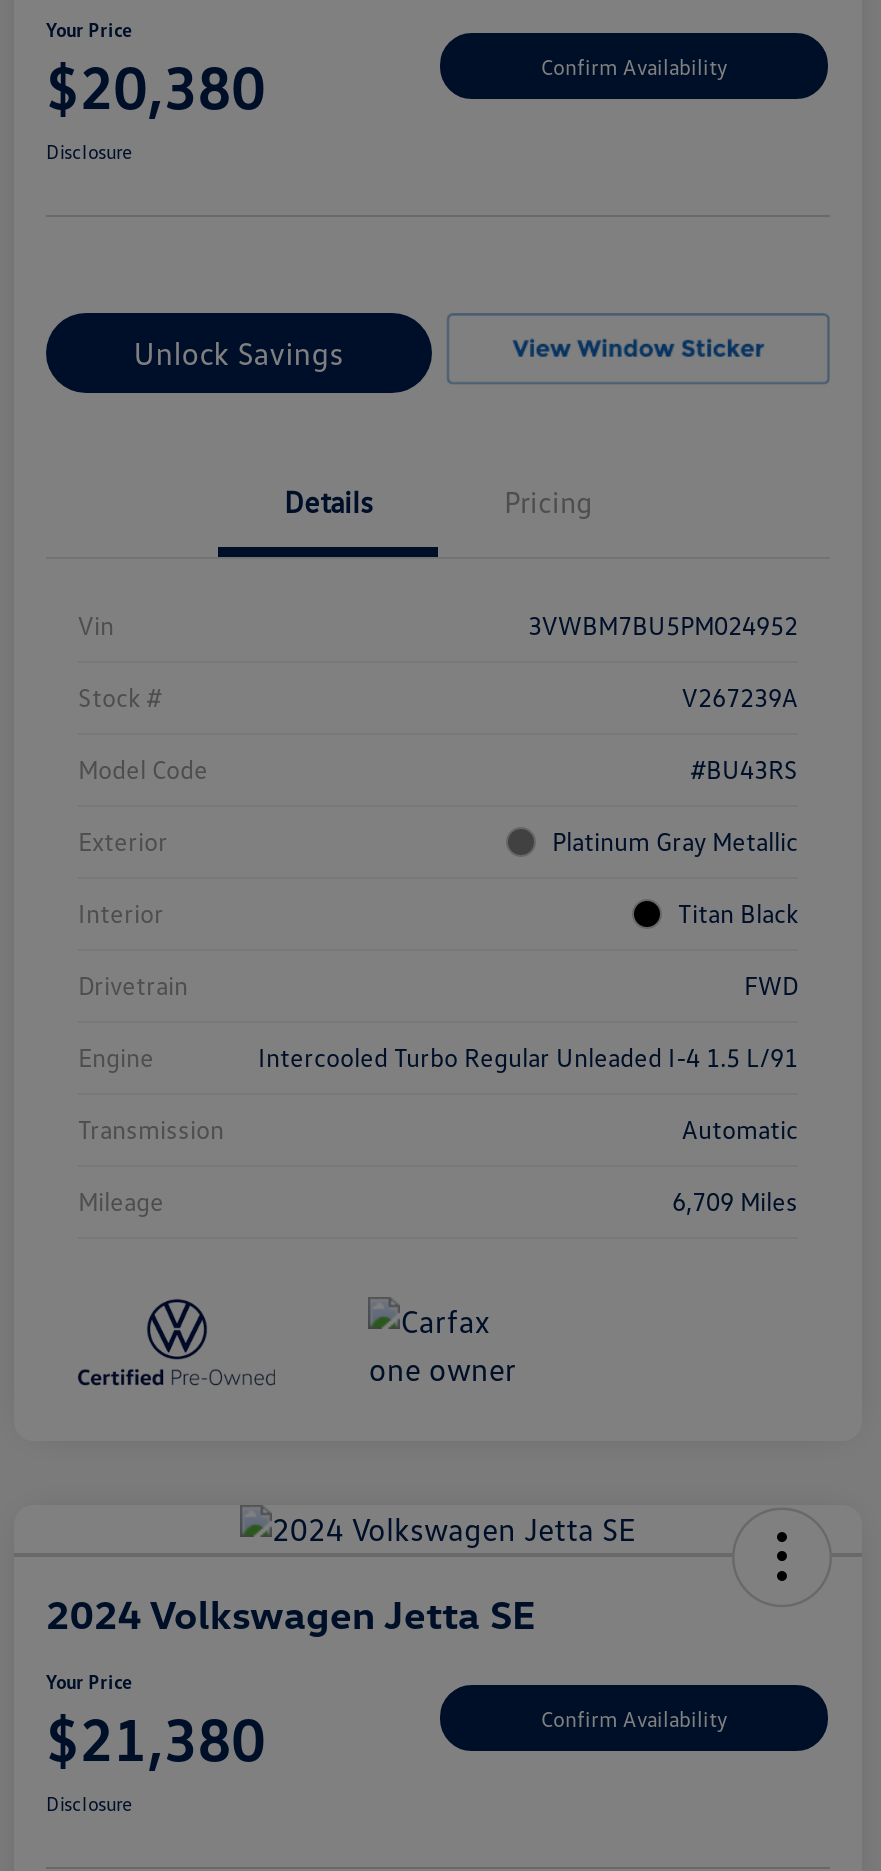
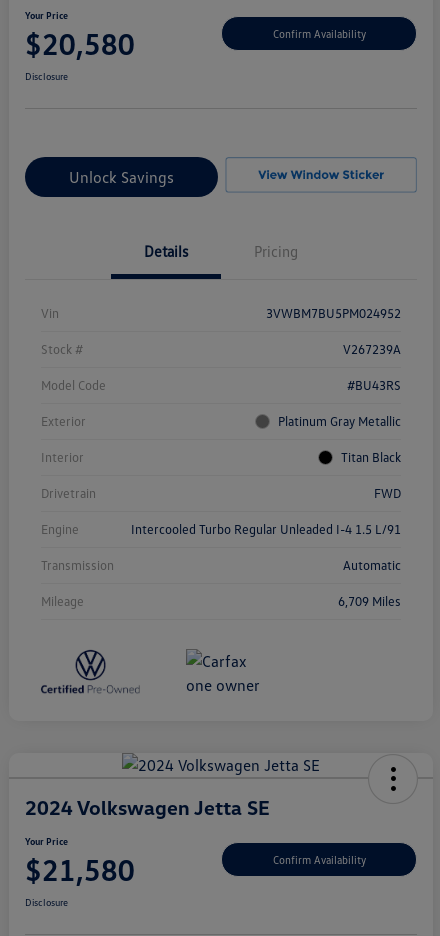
- $20,380
+ $20,580

- $21,380
+ $21,580
